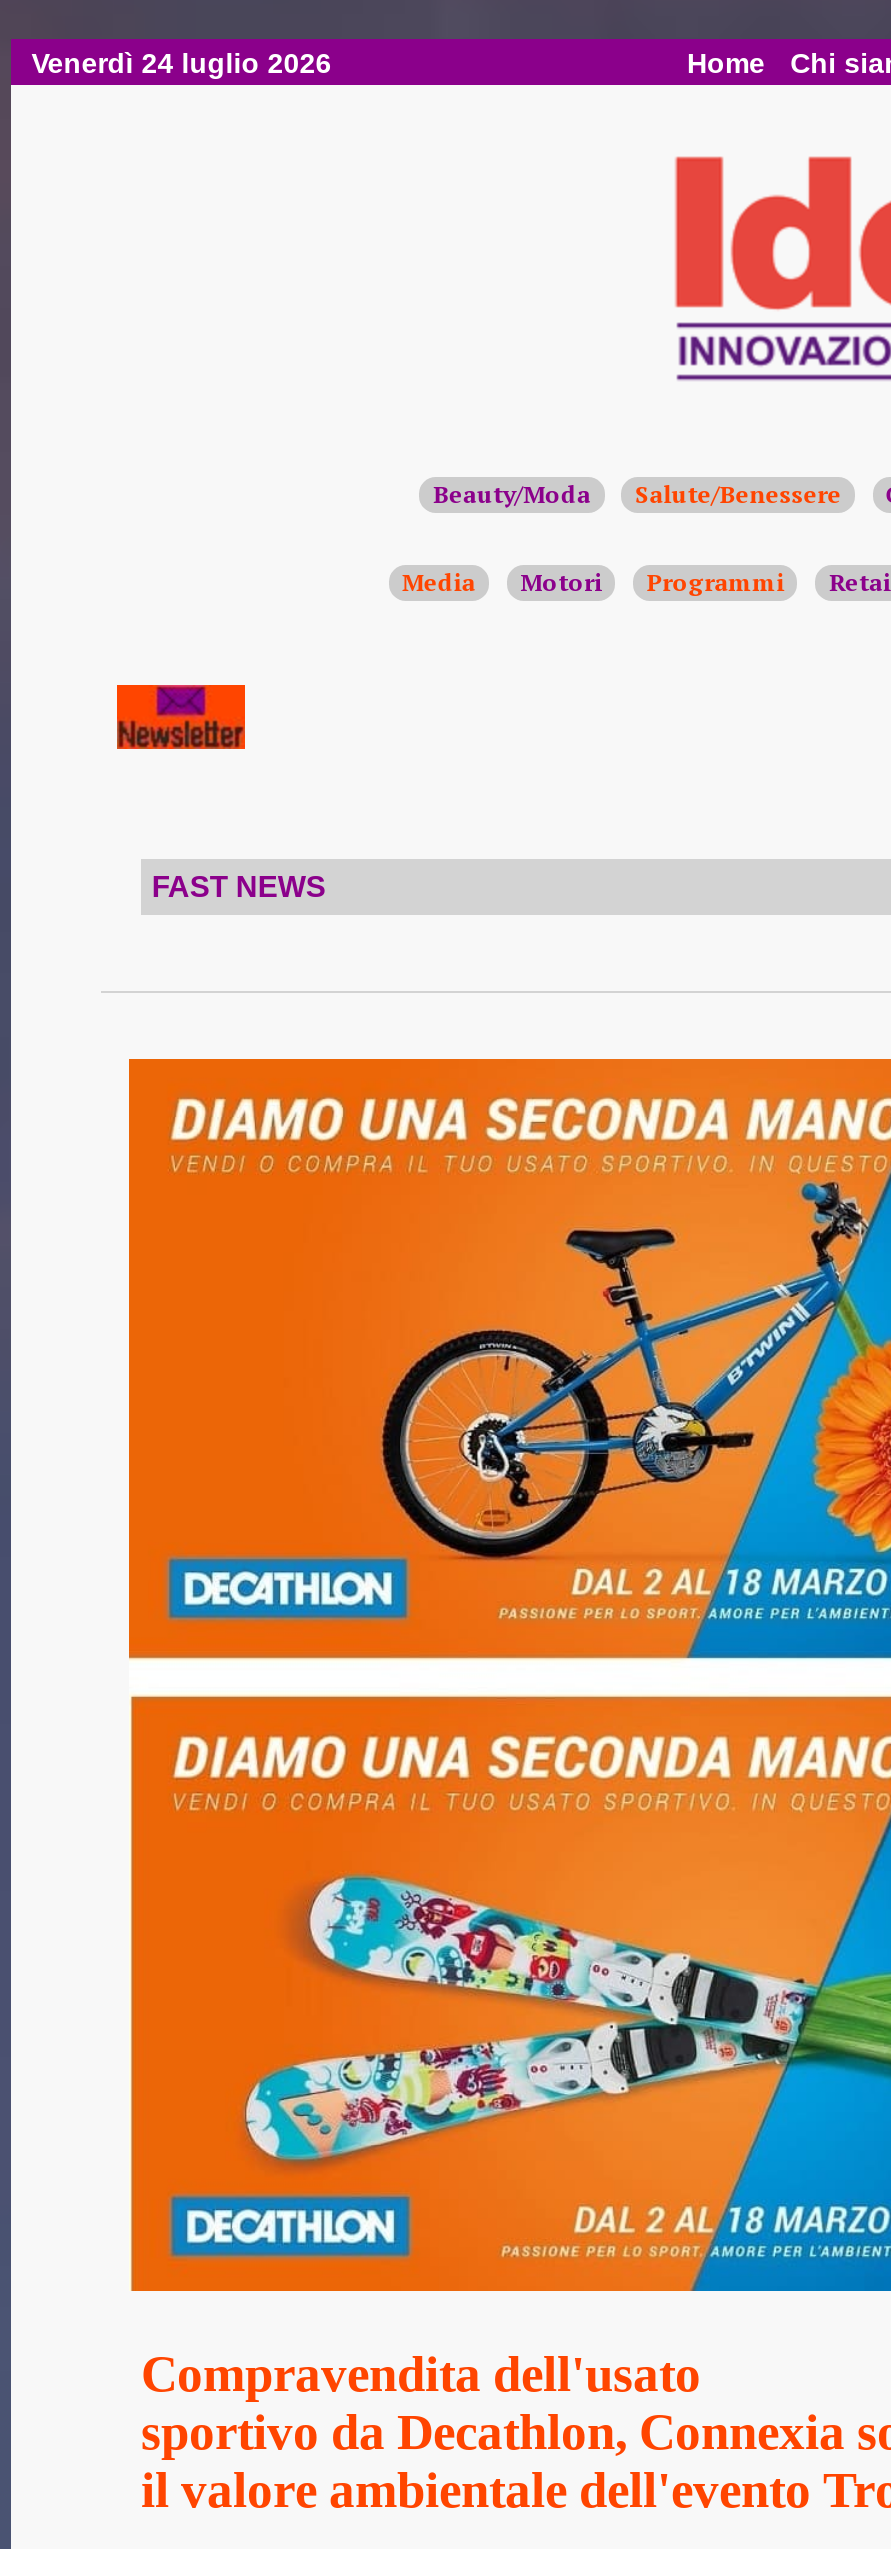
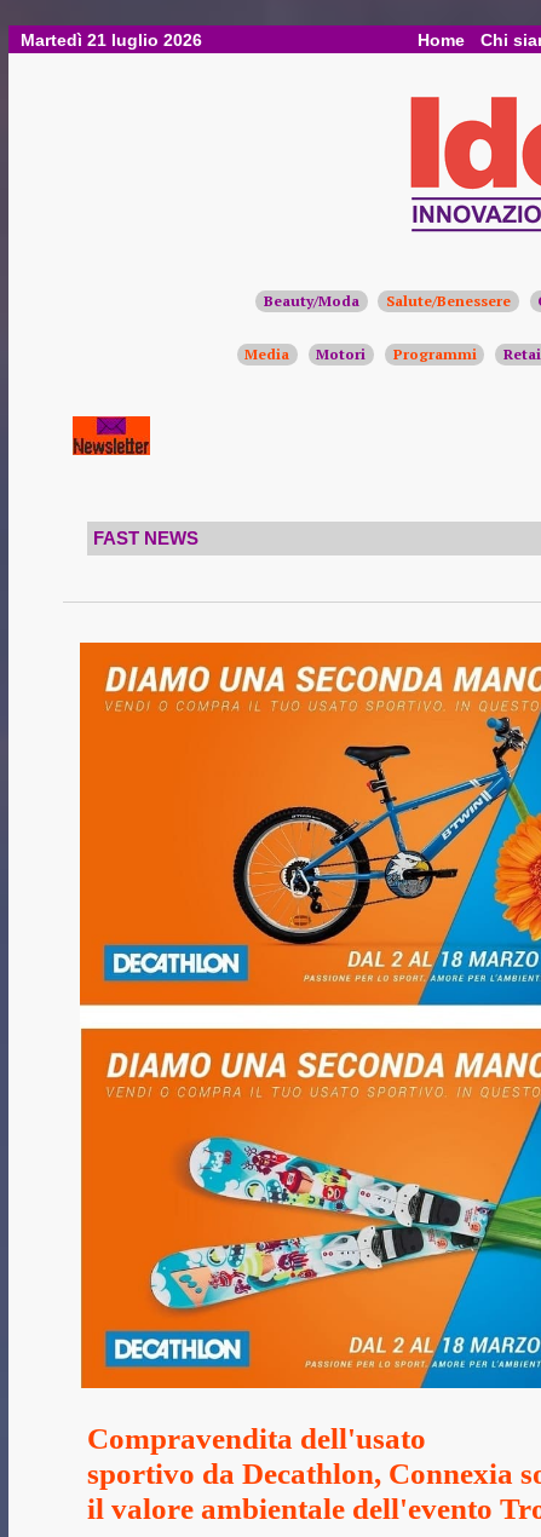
- Venerdì 24 luglio 2026
+ Martedì 21 luglio 2026
